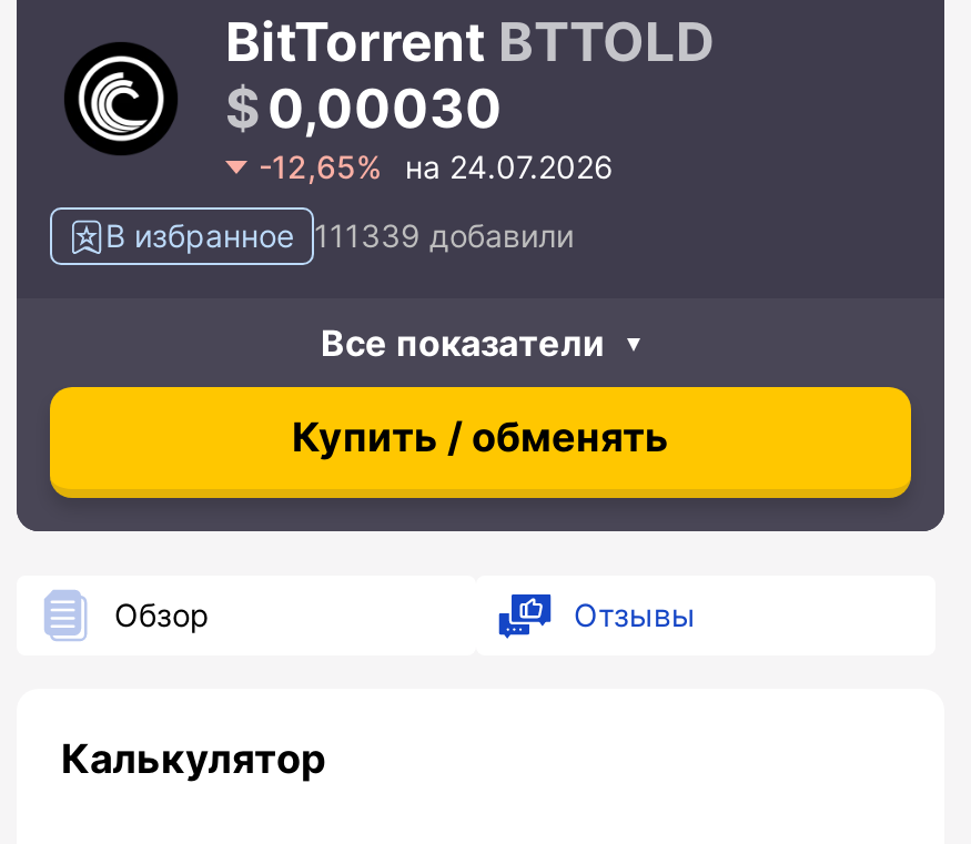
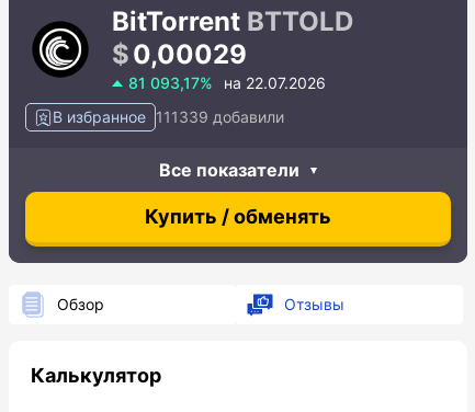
- 0,00030
+ 0,00029

- -12,65% на 24.07.2026
+ 81 093,17% на 22.07.2026
